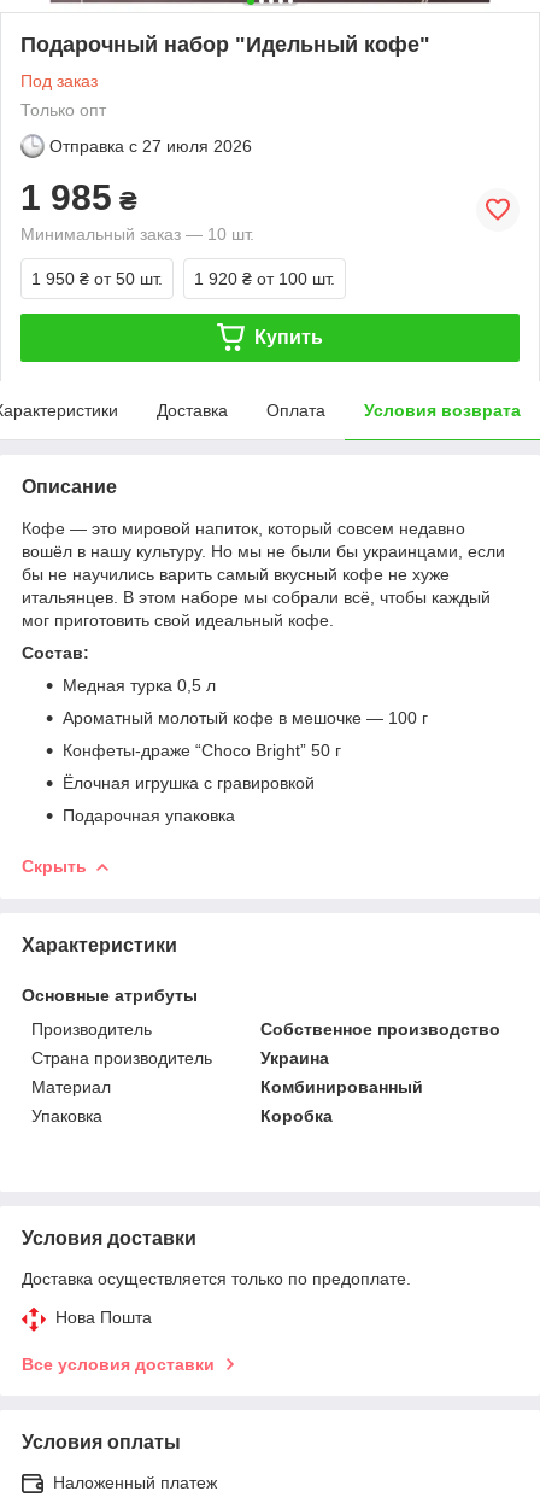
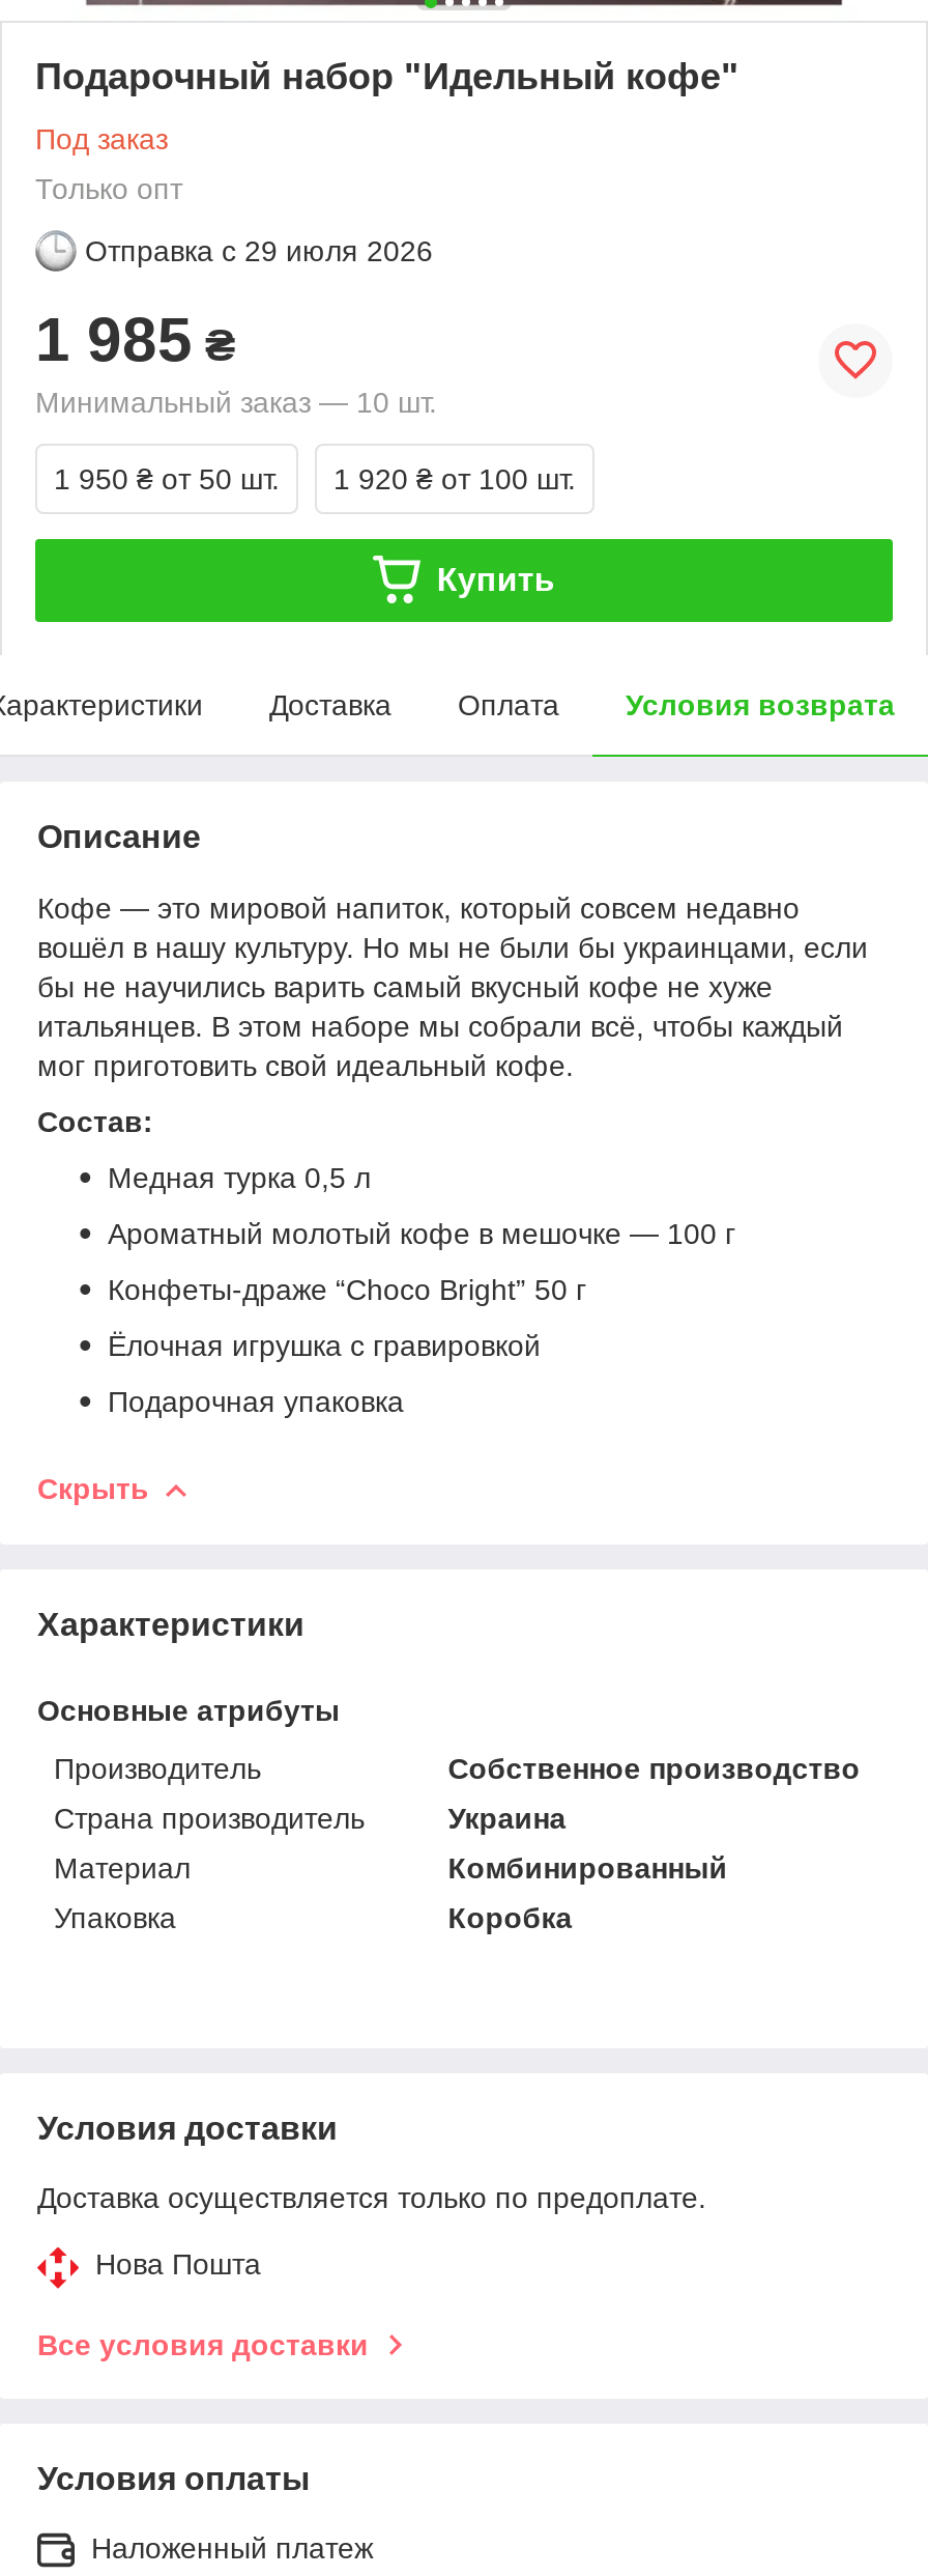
- Отправка с 27 июля 2026
+ Отправка с 29 июля 2026
